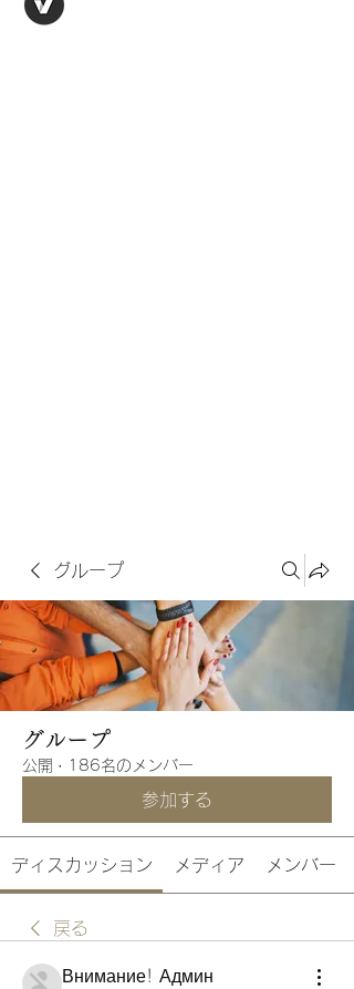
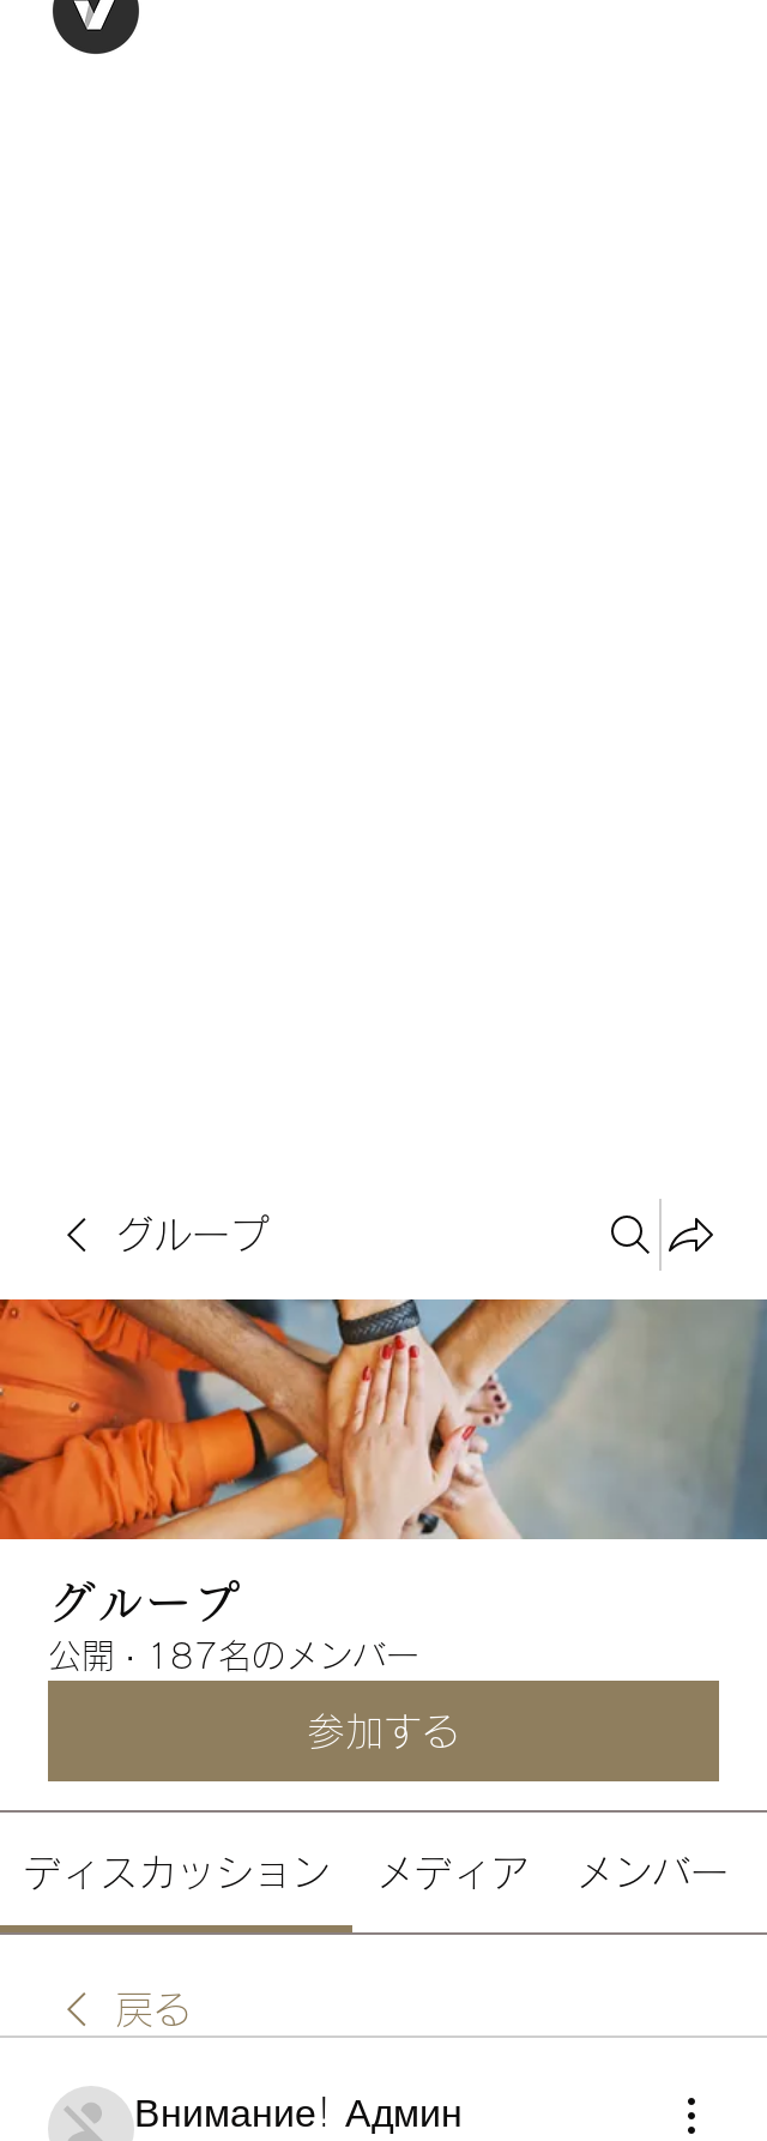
- 公開 · 186名のメンバー
+ 公開 · 187名のメンバー
